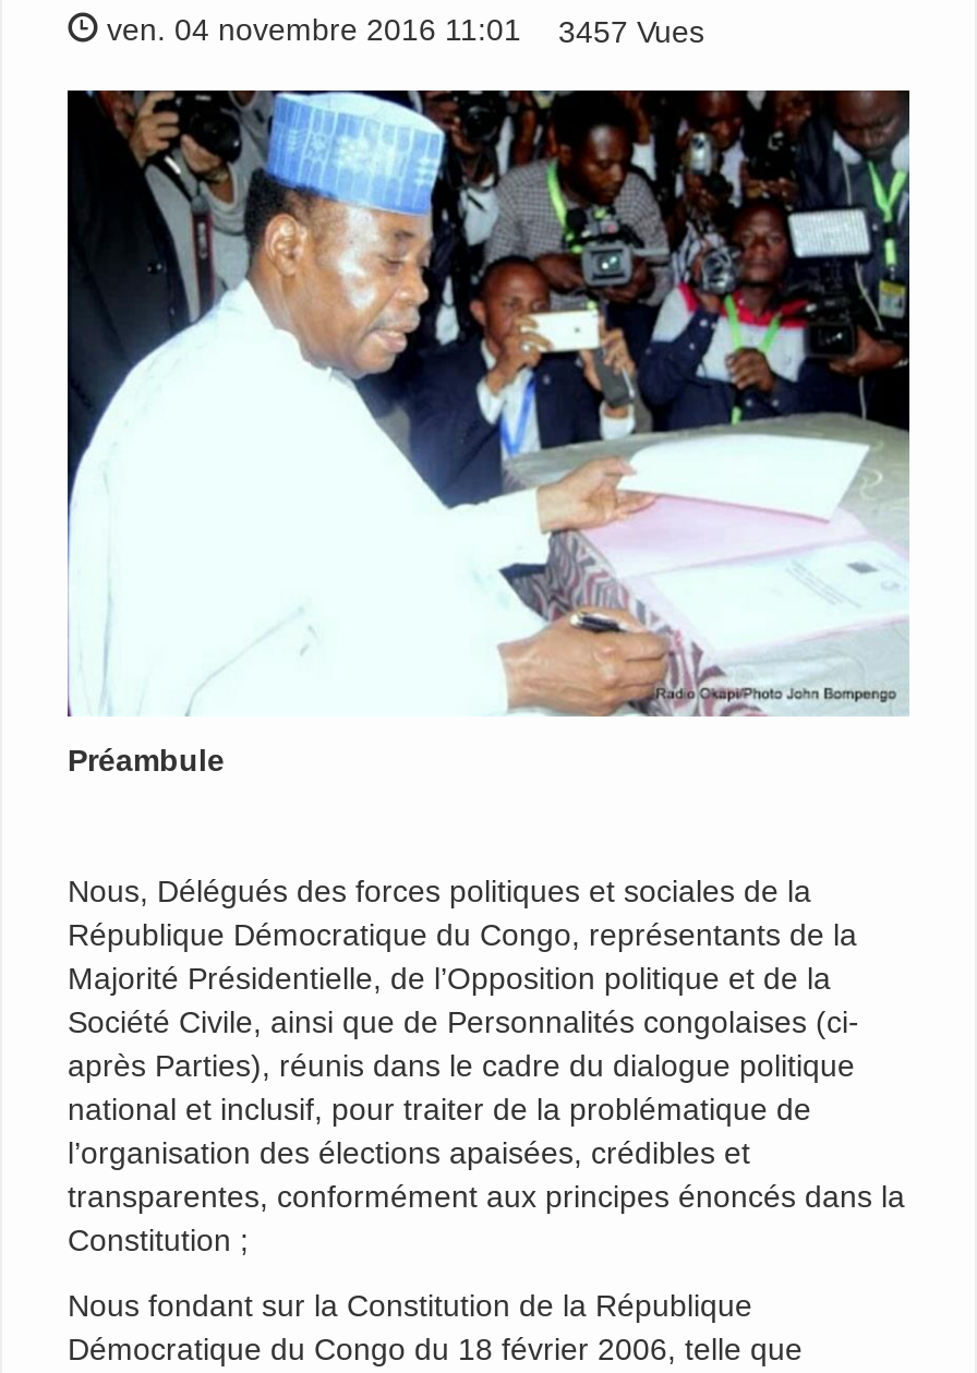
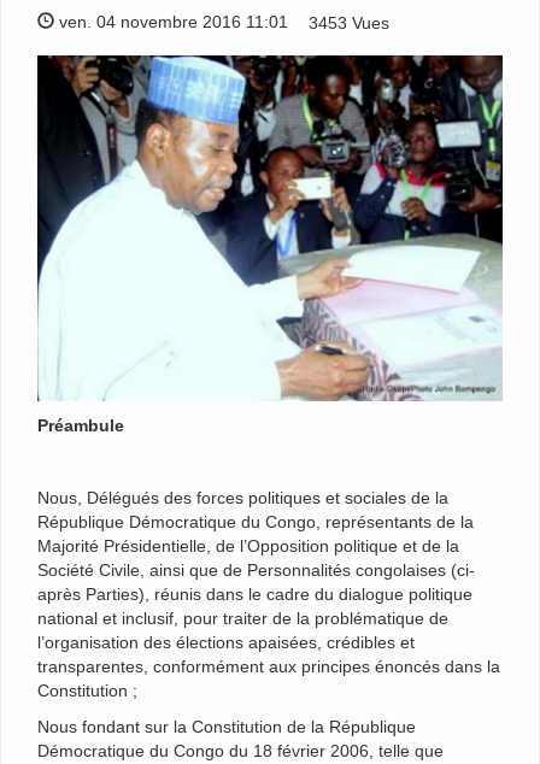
- ven. 04 novembre 2016 11:01 3457 Vues
+ ven. 04 novembre 2016 11:01 3453 Vues
